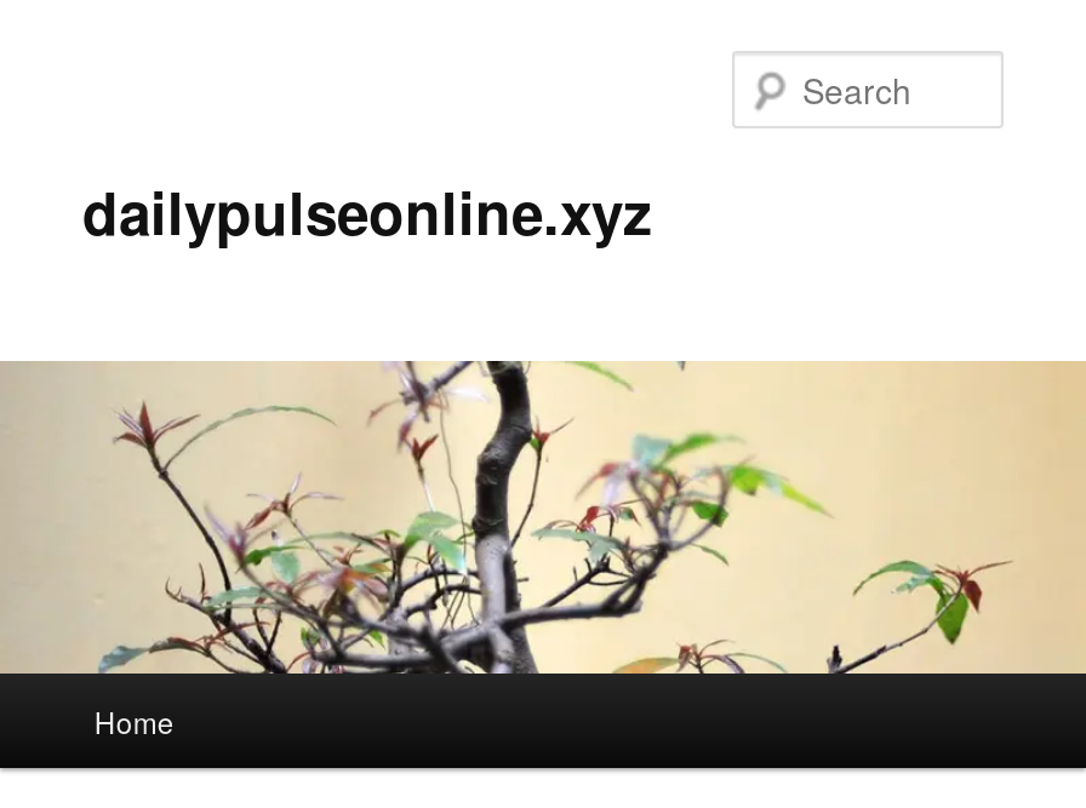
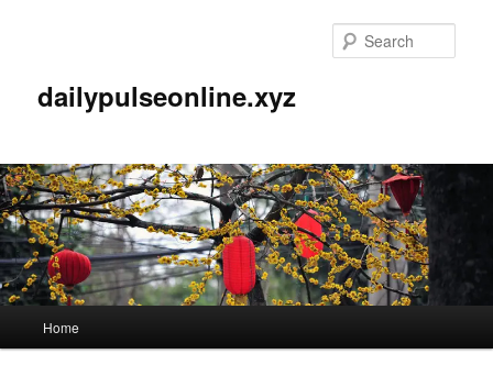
- [image]
+ [image]
